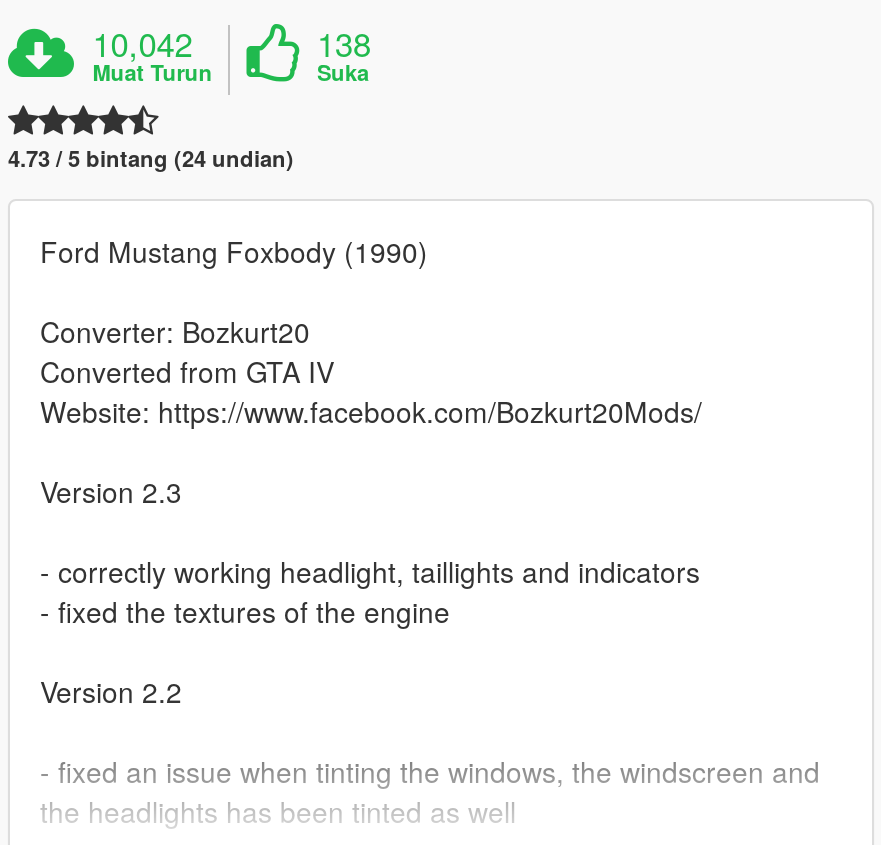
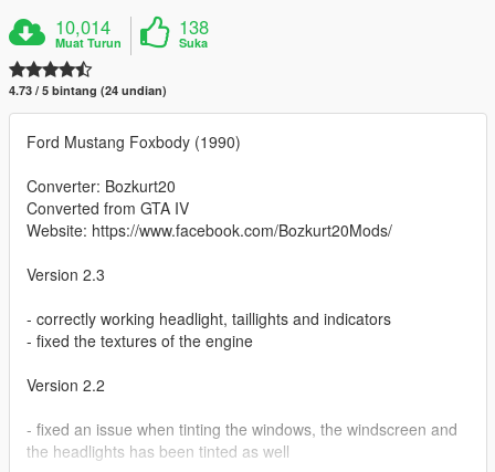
- 10,042
+ 10,014
